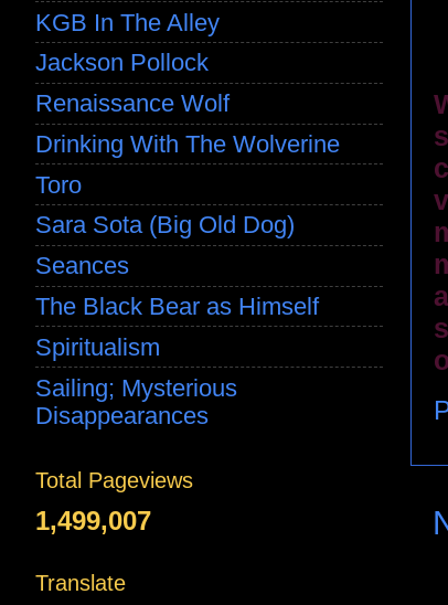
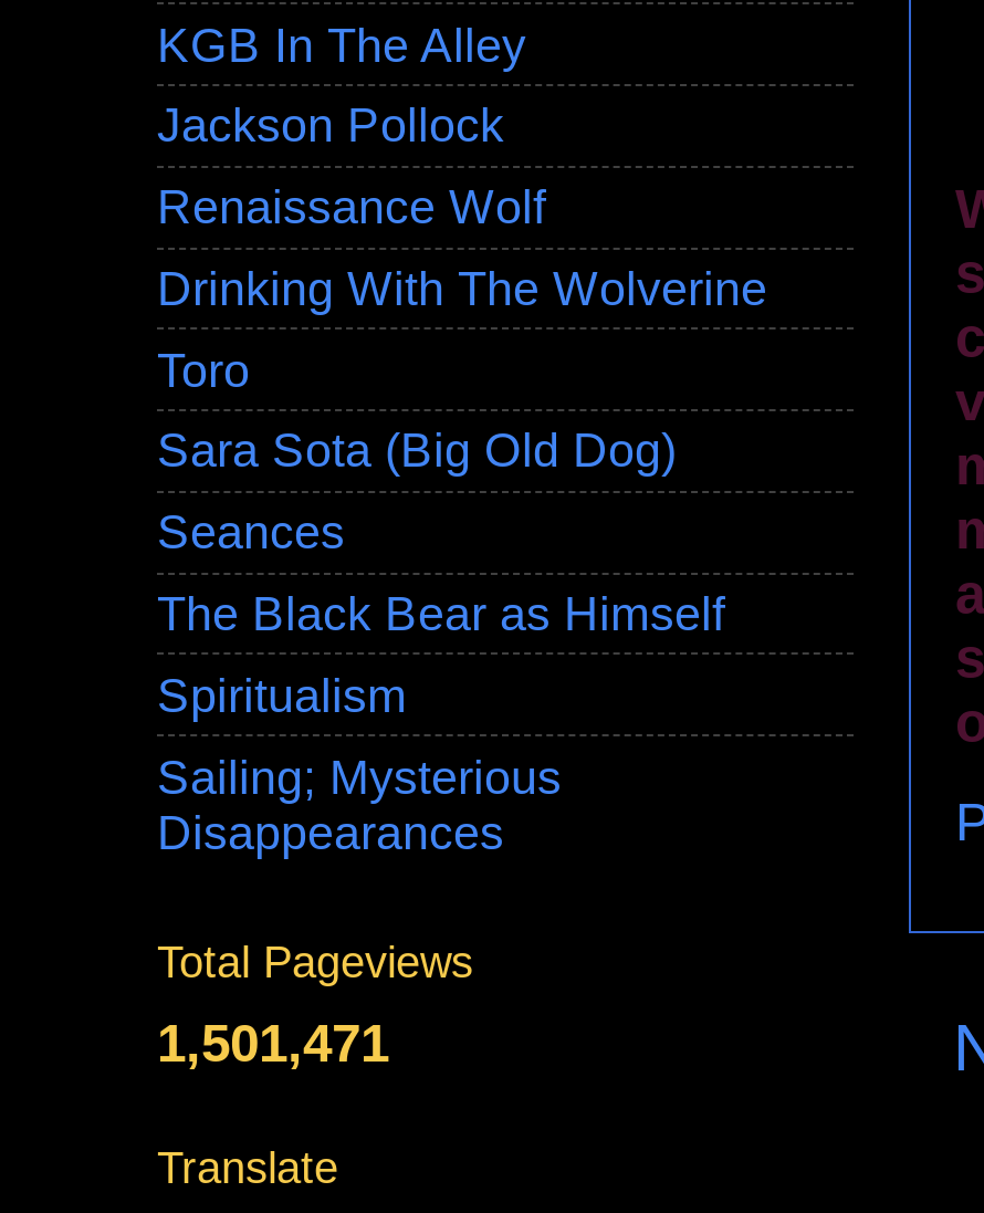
- 1,499,007
+ 1,501,471
